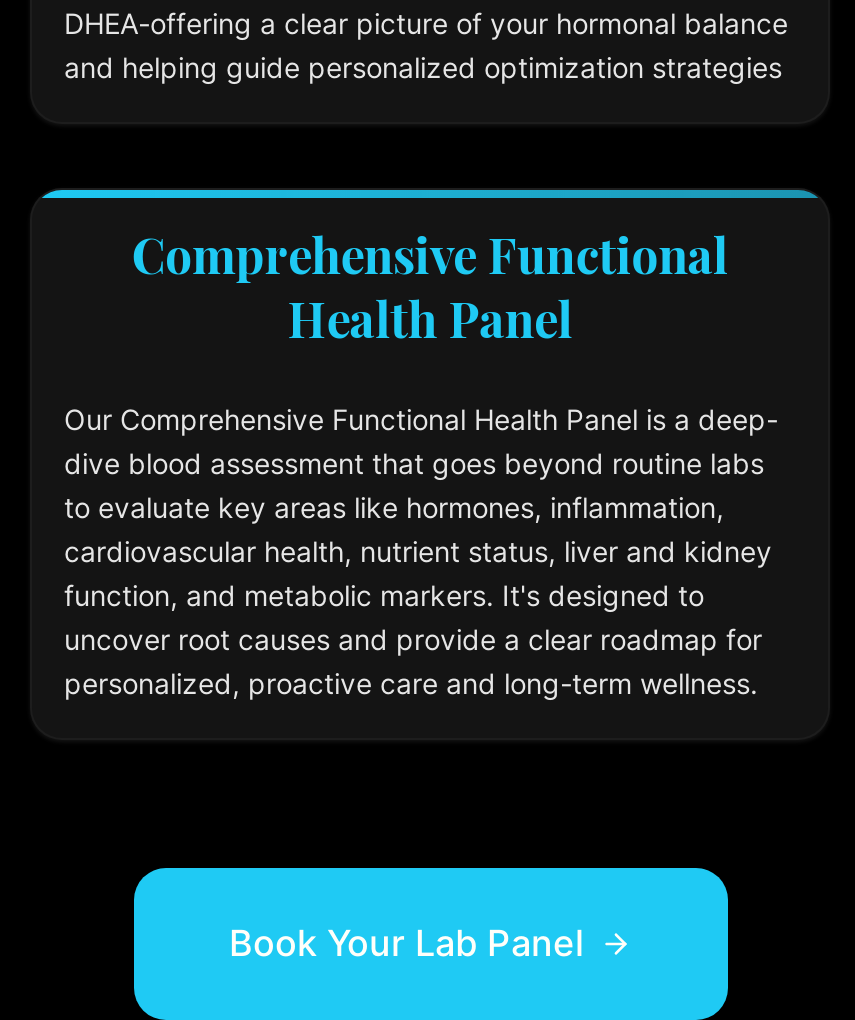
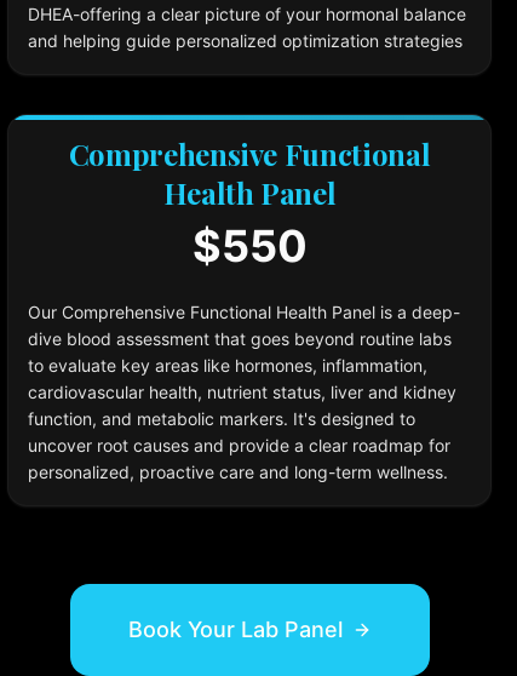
+ $550
